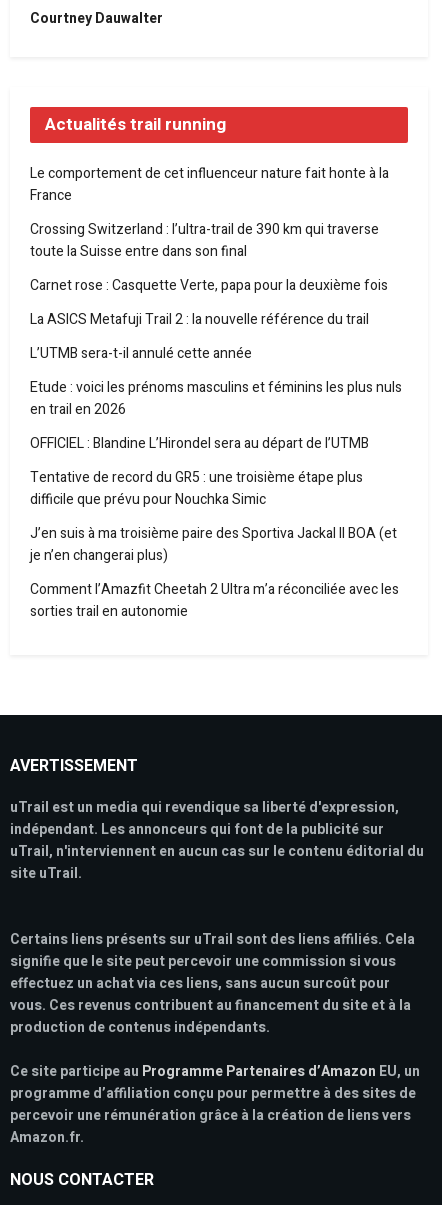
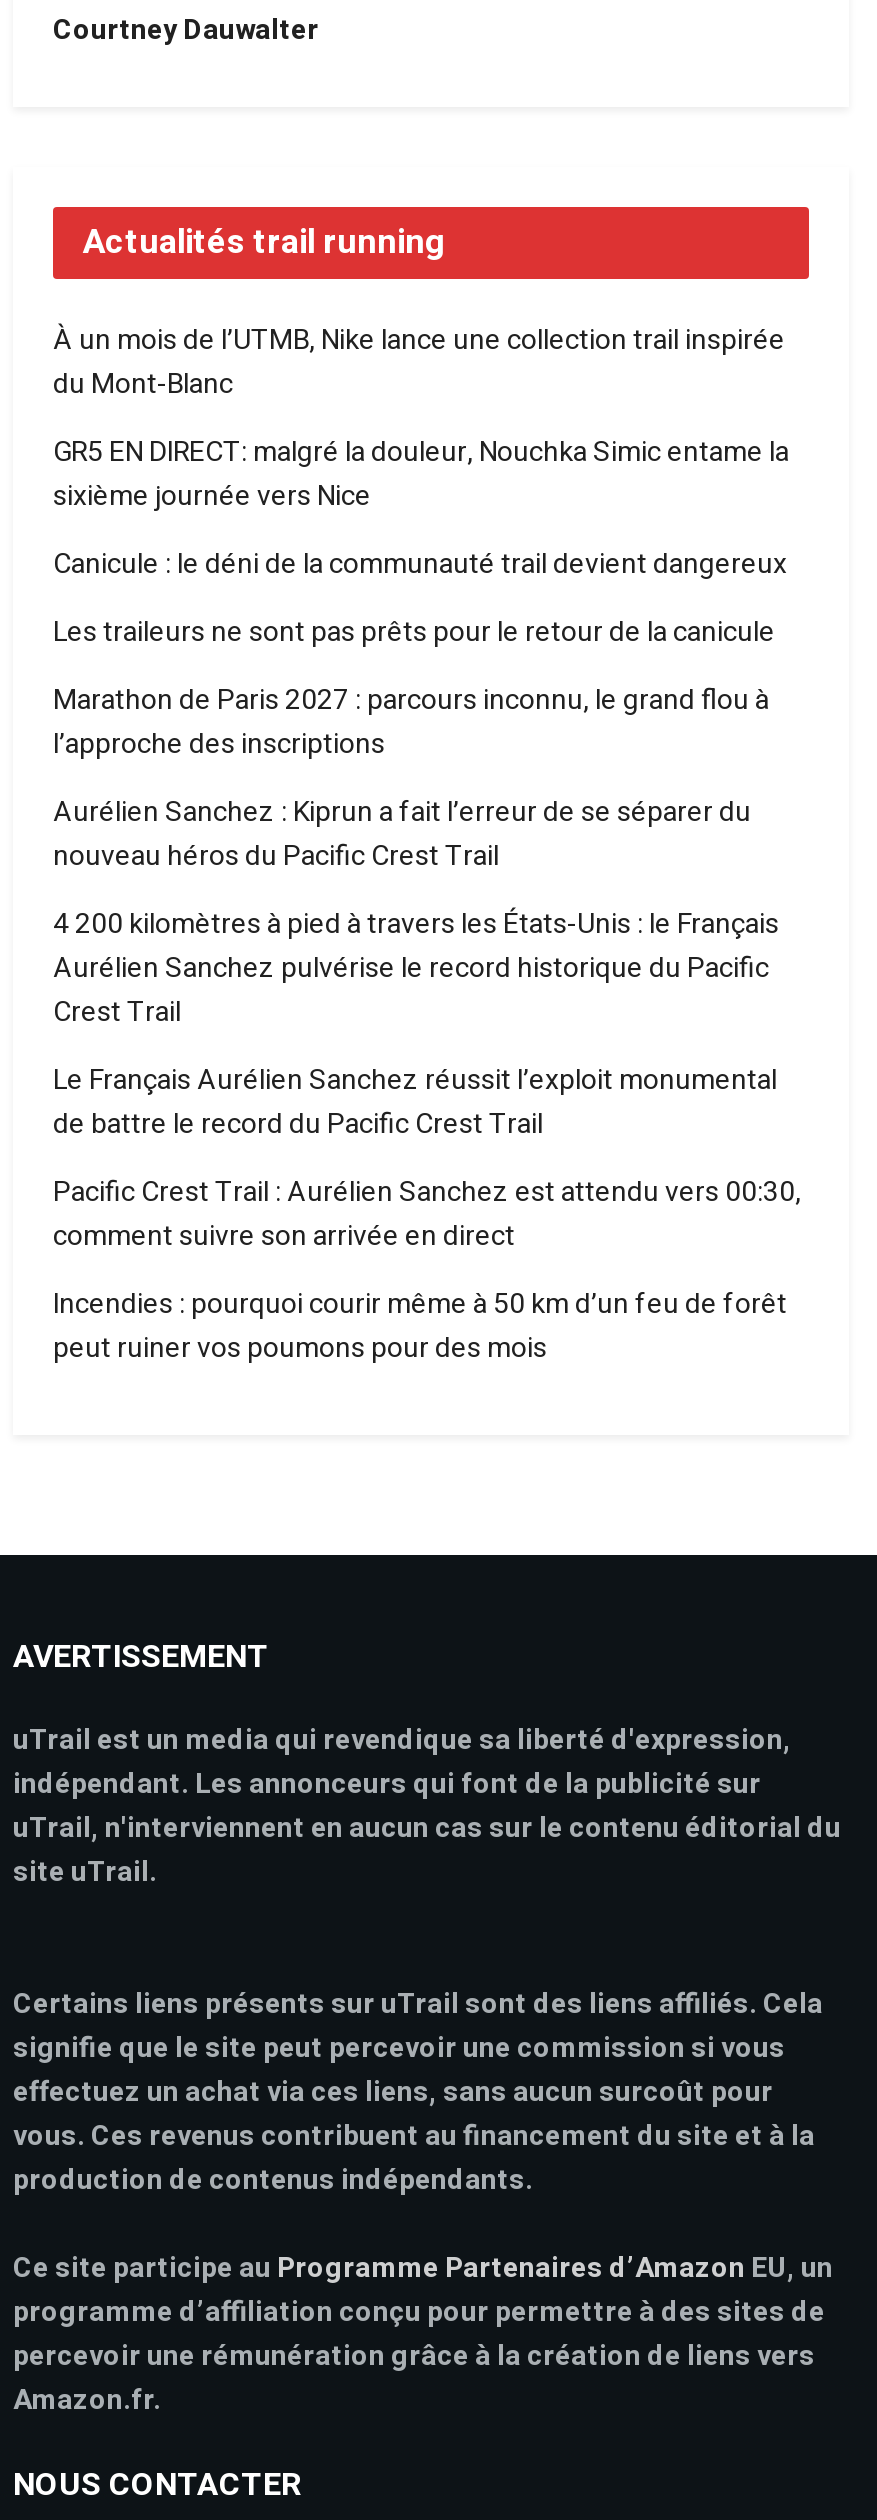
- Le comportement de cet influenceur nature fait honte à la
- France
+ À un mois de l’UTMB, Nike lance une collection trail inspirée
+ du Mont-Blanc

- Crossing Switzerland : l’ultra-trail de 390 km qui traverse
- toute la Suisse entre dans son final
+ GR5 EN DIRECT: malgré la douleur, Nouchka Simic entame la
+ sixième journée vers Nice

- Carnet rose : Casquette Verte, papa pour la deuxième fois
+ Canicule : le déni de la communauté trail devient dangereux

- La ASICS Metafuji Trail 2 : la nouvelle référence du trail
+ Les traileurs ne sont pas prêts pour le retour de la canicule

- L’UTMB sera-t-il annulé cette année
+ Marathon de Paris 2027 : parcours inconnu, le grand flou à
+ l’approche des inscriptions

- Etude : voici les prénoms masculins et féminins les plus nuls
- en trail en 2026
+ Aurélien Sanchez : Kiprun a fait l’erreur de se séparer du
+ nouveau héros du Pacific Crest Trail

- OFFICIEL : Blandine L’Hirondel sera au départ de l’UTMB
+ 4 200 kilomètres à pied à travers les États-Unis : le Français
+ Aurélien Sanchez pulvérise le record historique du Pacific
+ Crest Trail

- Tentative de record du GR5 : une troisième étape plus
- difficile que prévu pour Nouchka Simic
+ Le Français Aurélien Sanchez réussit l’exploit monumental
+ de battre le record du Pacific Crest Trail

- J’en suis à ma troisième paire des Sportiva Jackal II BOA (et
- je n’en changerai plus)
+ Pacific Crest Trail : Aurélien Sanchez est attendu vers 00:30,
+ comment suivre son arrivée en direct

- Comment l’Amazfit Cheetah 2 Ultra m’a réconciliée avec les
- sorties trail en autonomie
+ Incendies : pourquoi courir même à 50 km d’un feu de forêt
+ peut ruiner vos poumons pour des mois
